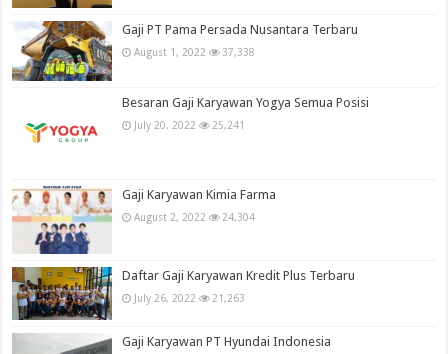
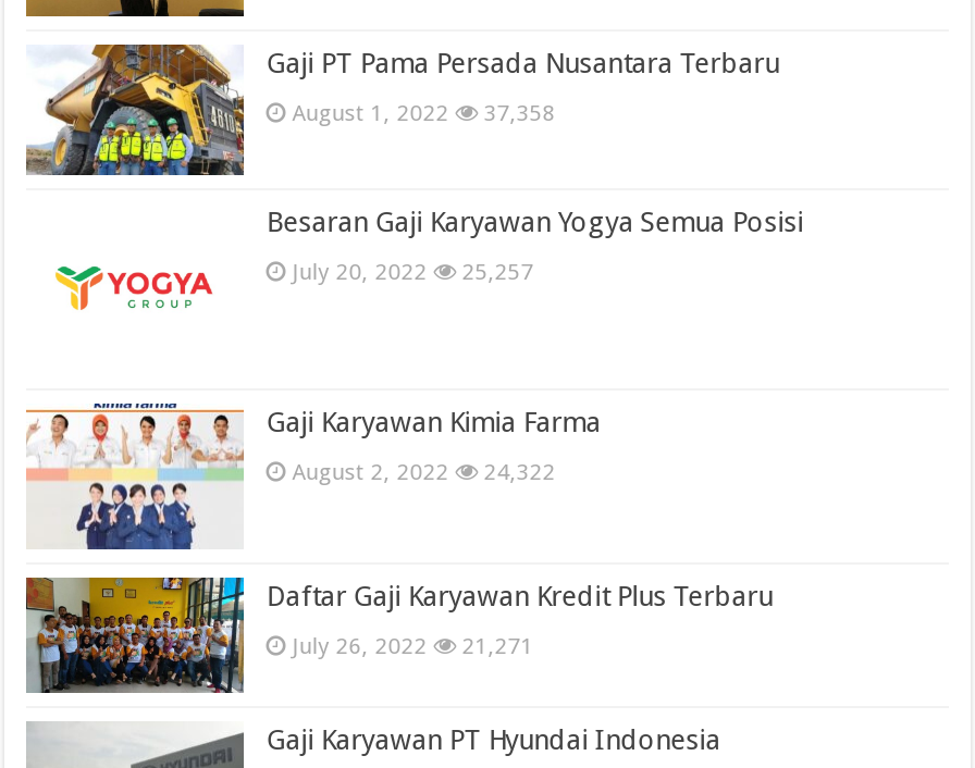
- August 1, 2022 37,338
+ August 1, 2022 37,358

- July 20, 2022 25,241
+ July 20, 2022 25,257

- August 2, 2022 24,304
+ August 2, 2022 24,322

- July 26, 2022 21,263
+ July 26, 2022 21,271
